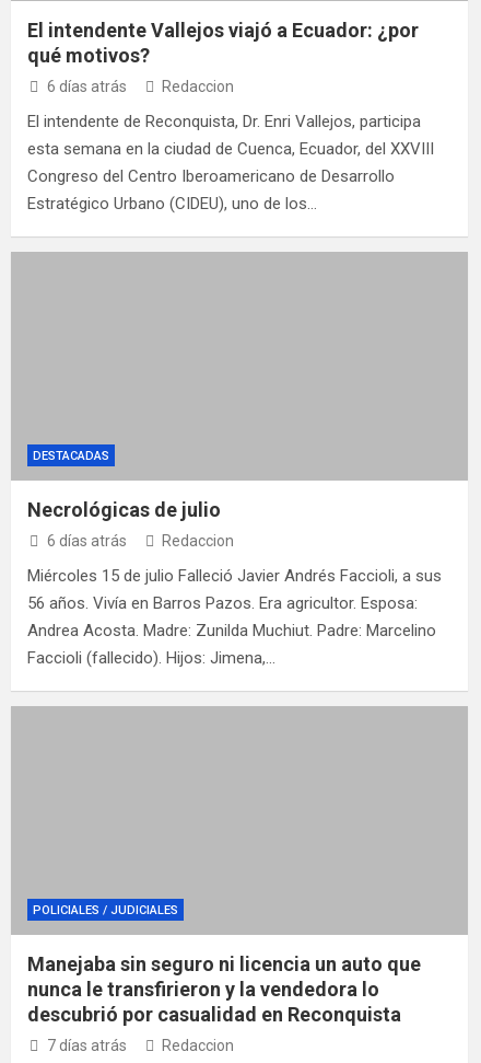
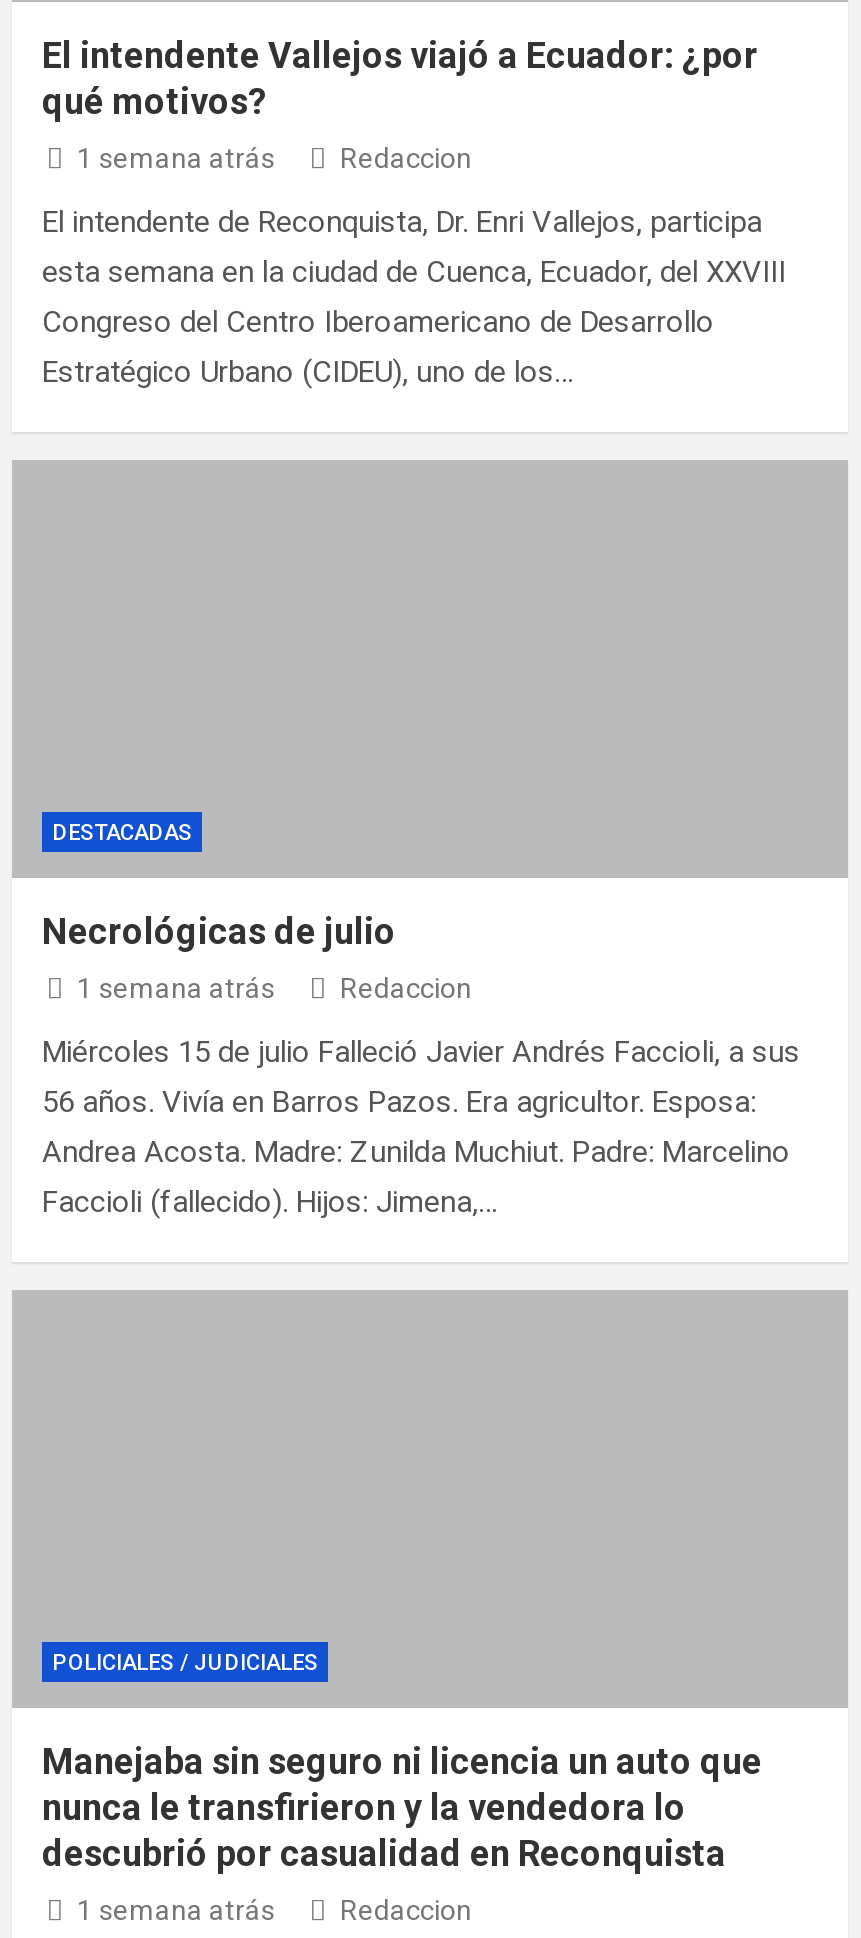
- 6 días atrás
+ 1 semana atrás

- 6 días atrás
+ 1 semana atrás

- 7 días atrás
+ 1 semana atrás
